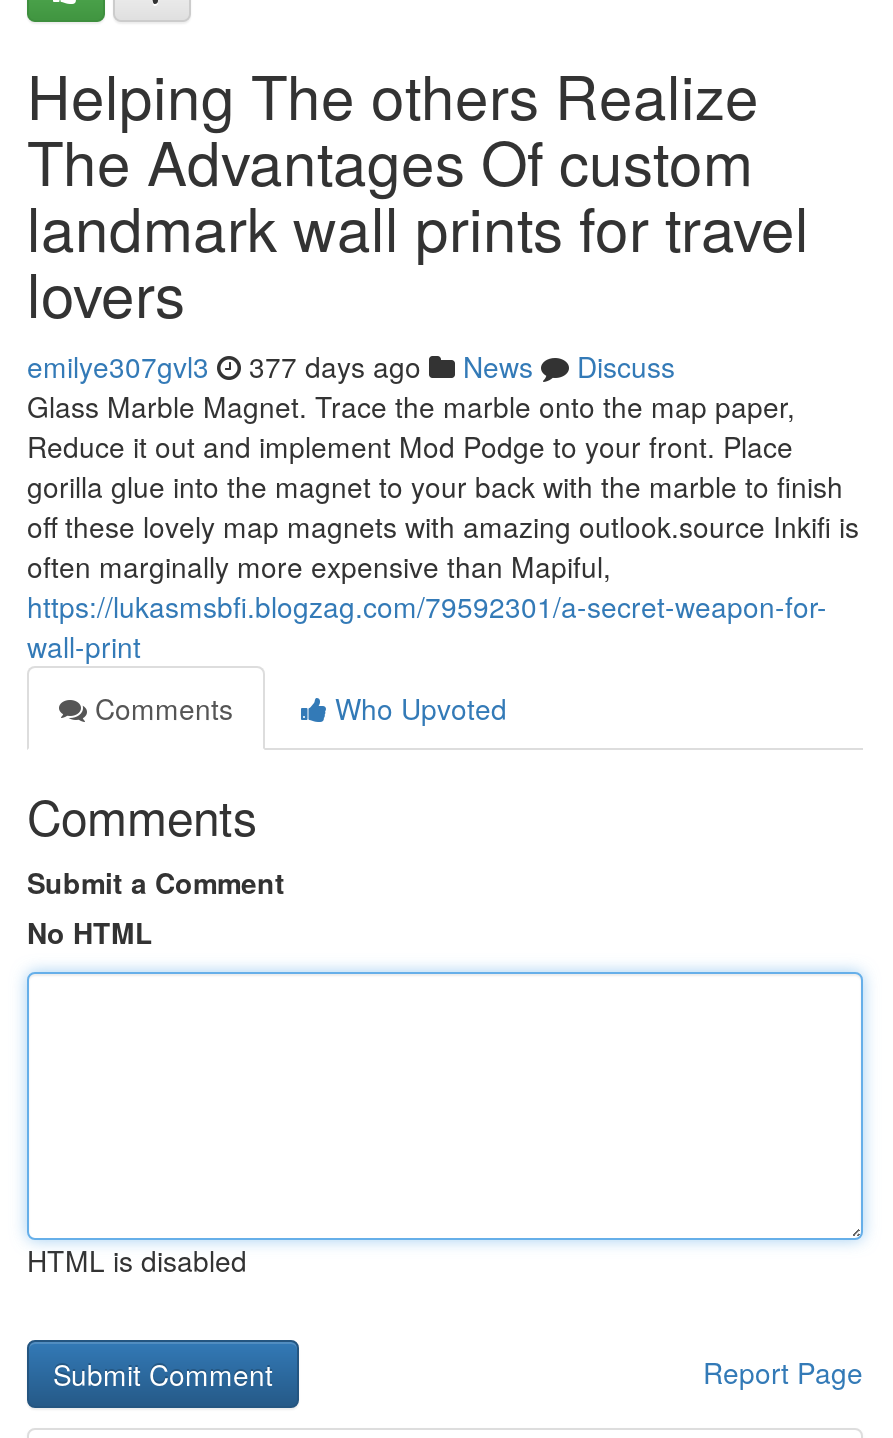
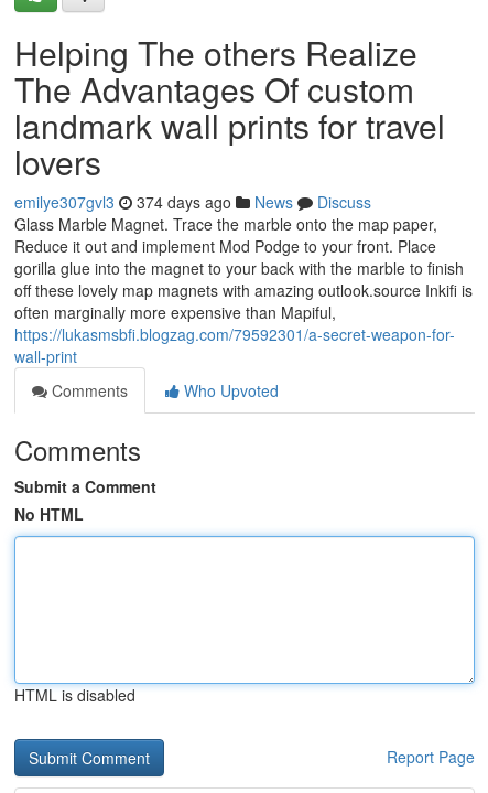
- emilye307gvl3 377 days ago News Discuss
+ emilye307gvl3 374 days ago News Discuss
